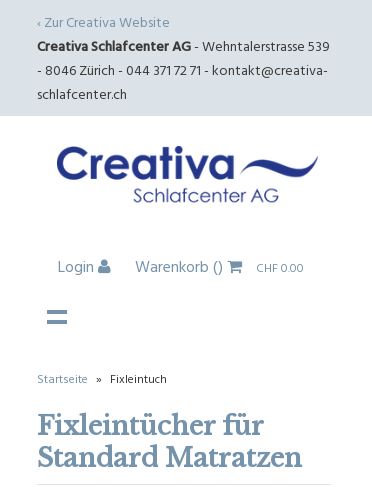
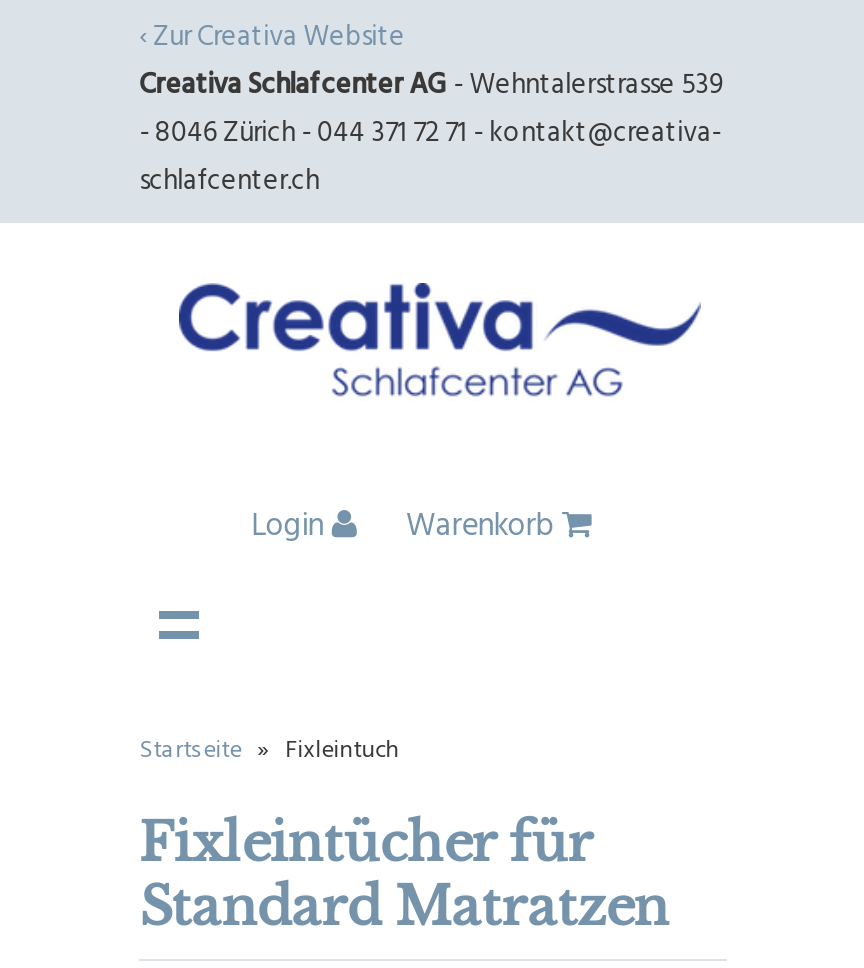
- Warenkorb ()
- CHF 0.00
+ Warenkorb
